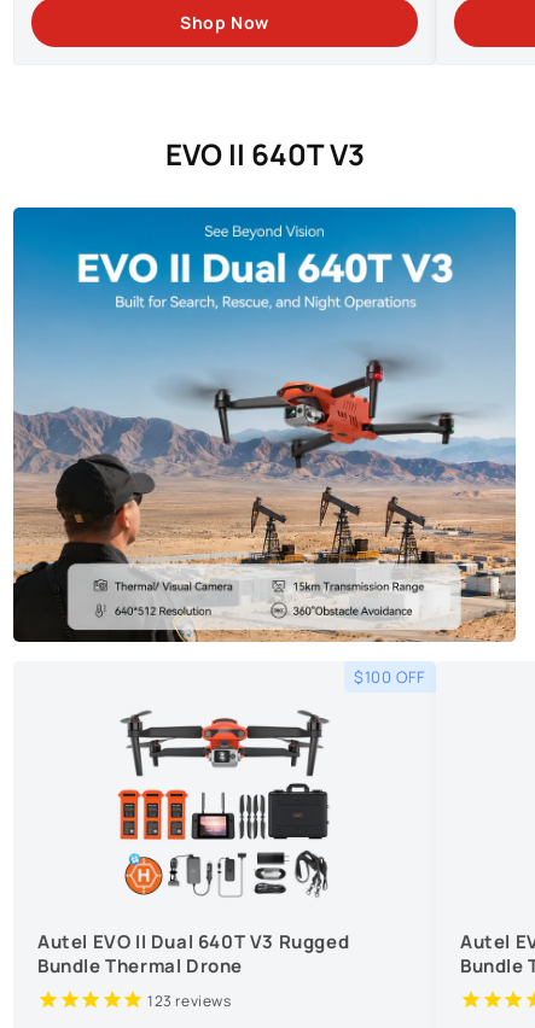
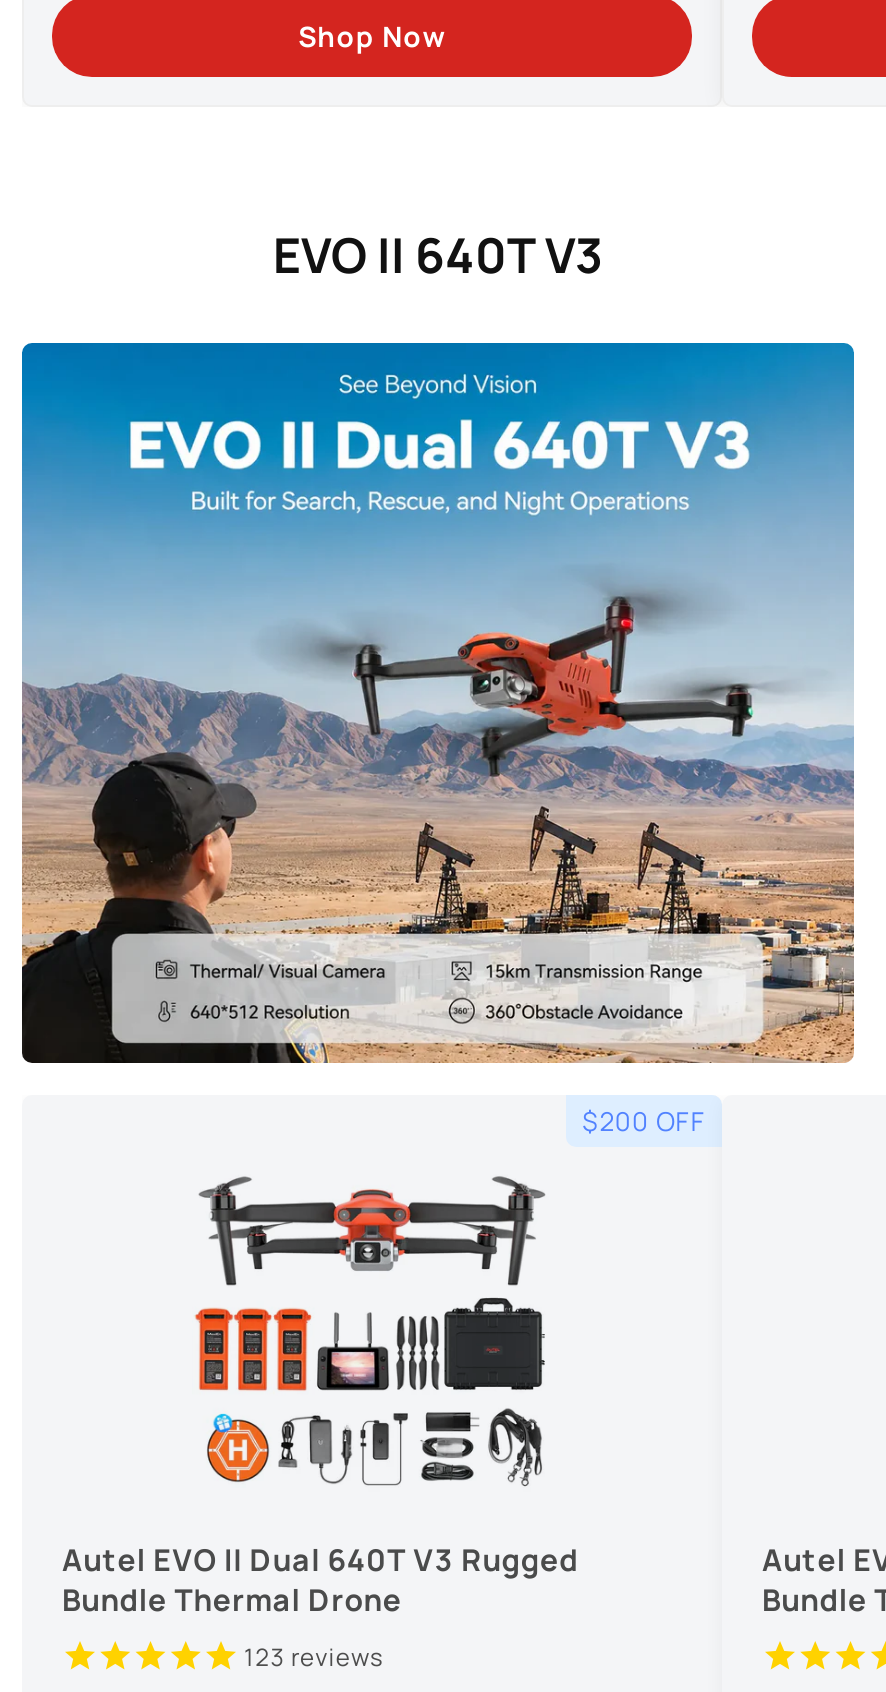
- $100 OFF
+ $200 OFF
